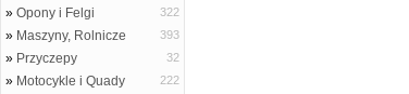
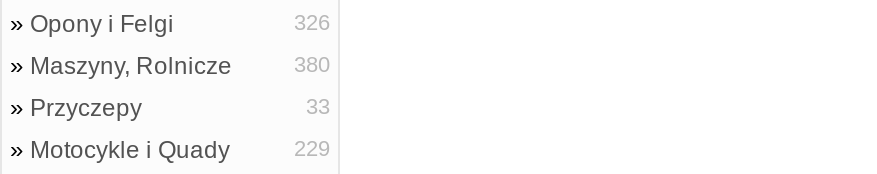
- 322
+ 326

- 393
+ 380

- 32
+ 33

- 222
+ 229
